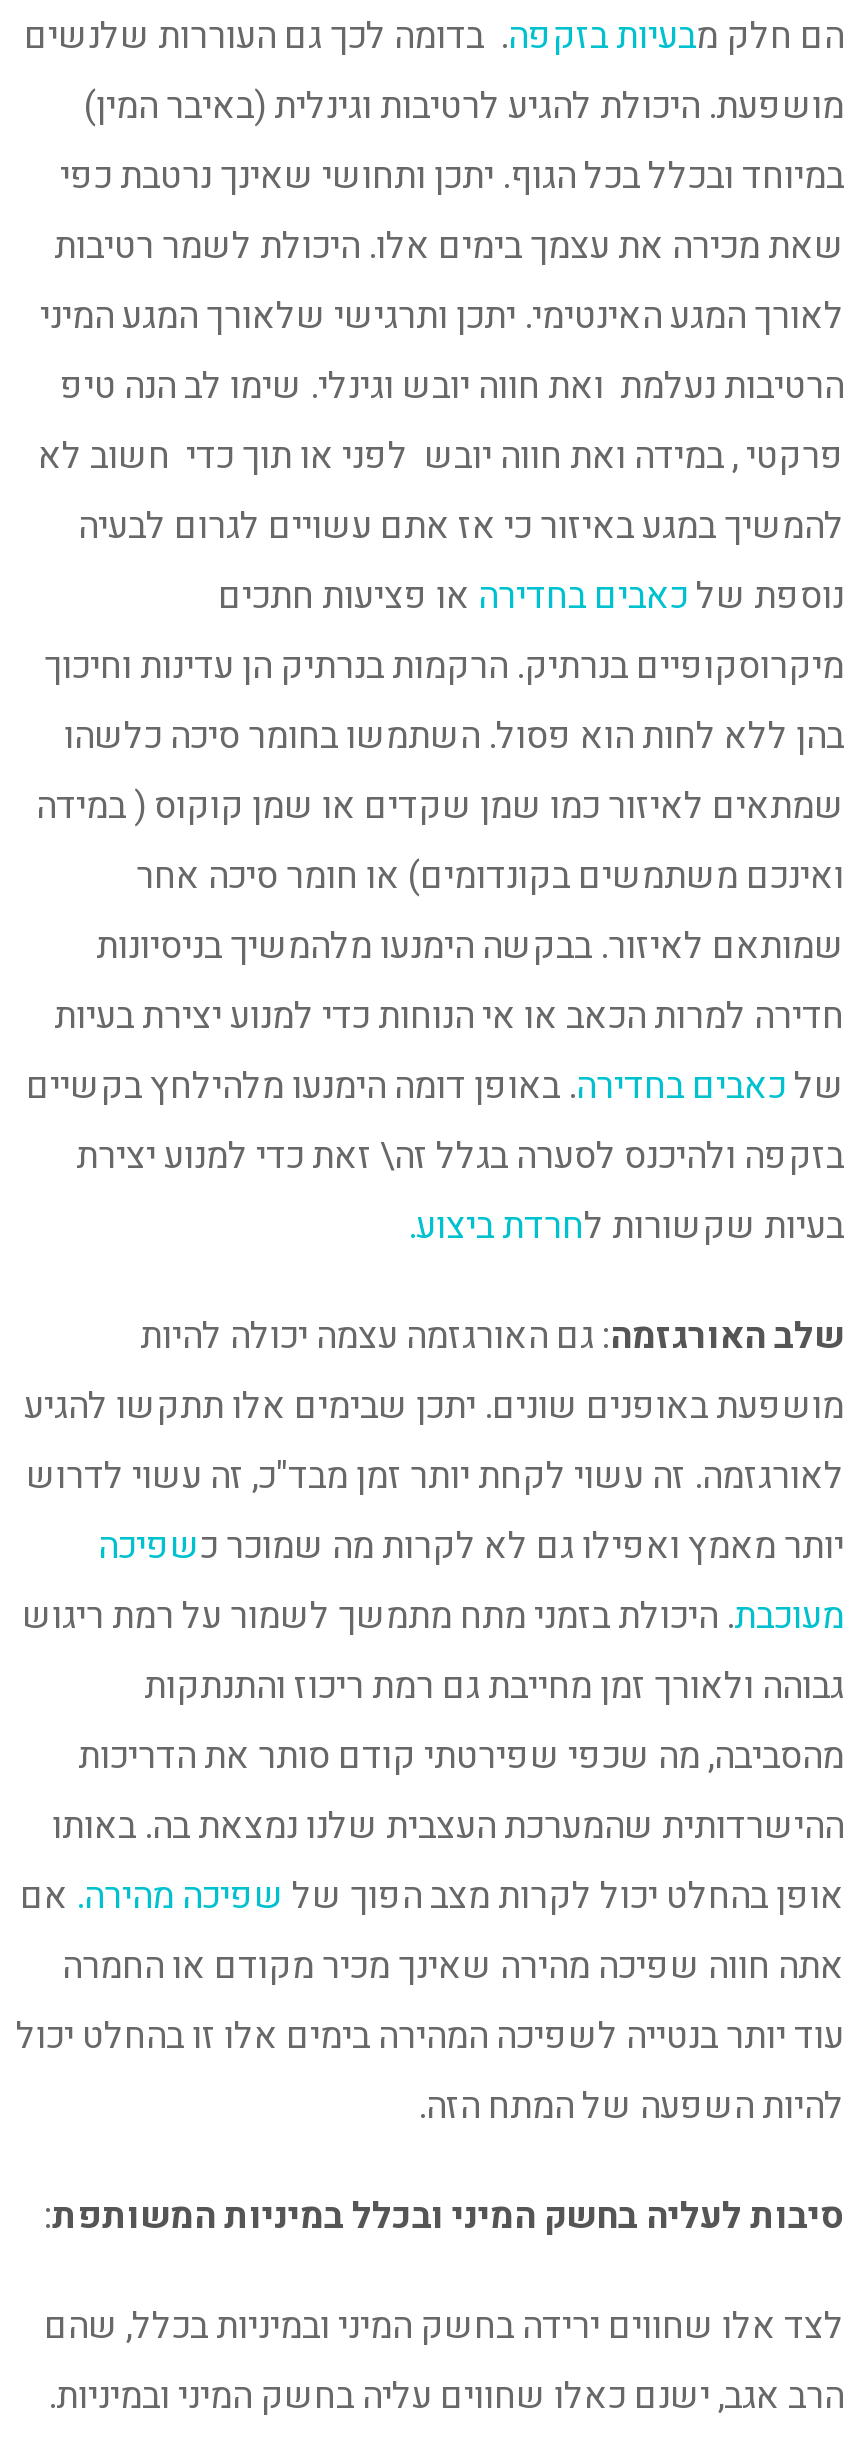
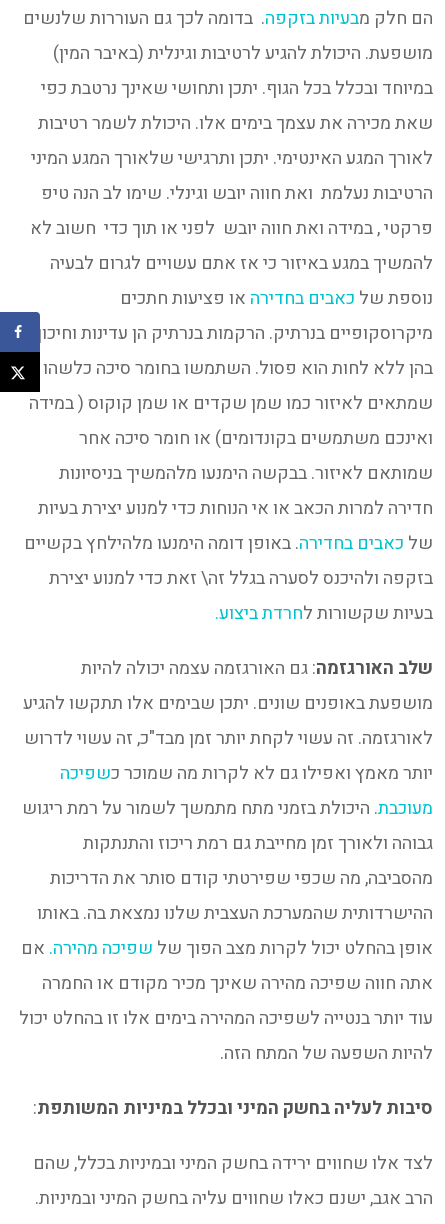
+ [image]
